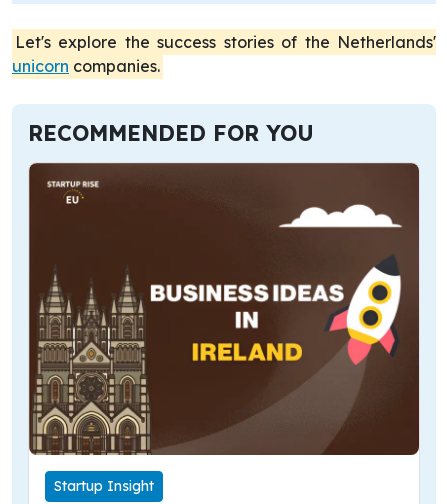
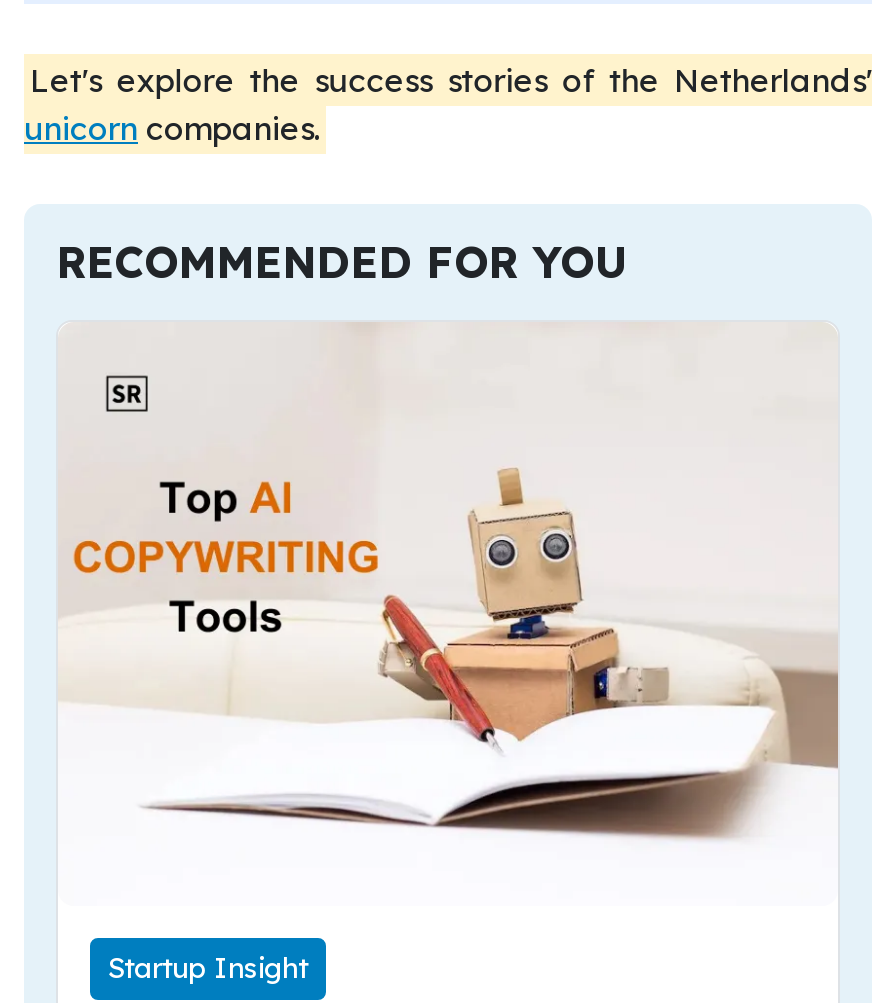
- [image]
+ [image]
